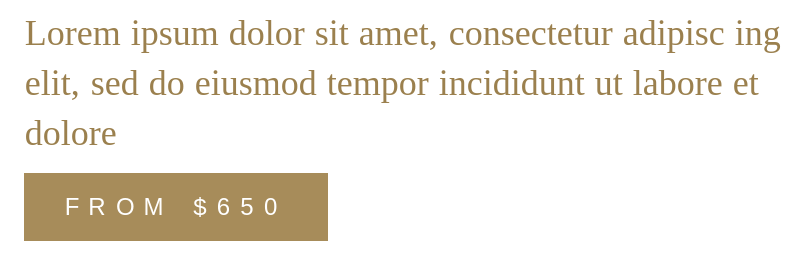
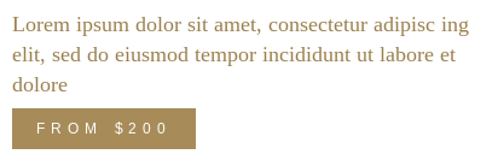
- FROM $650
+ FROM $200
